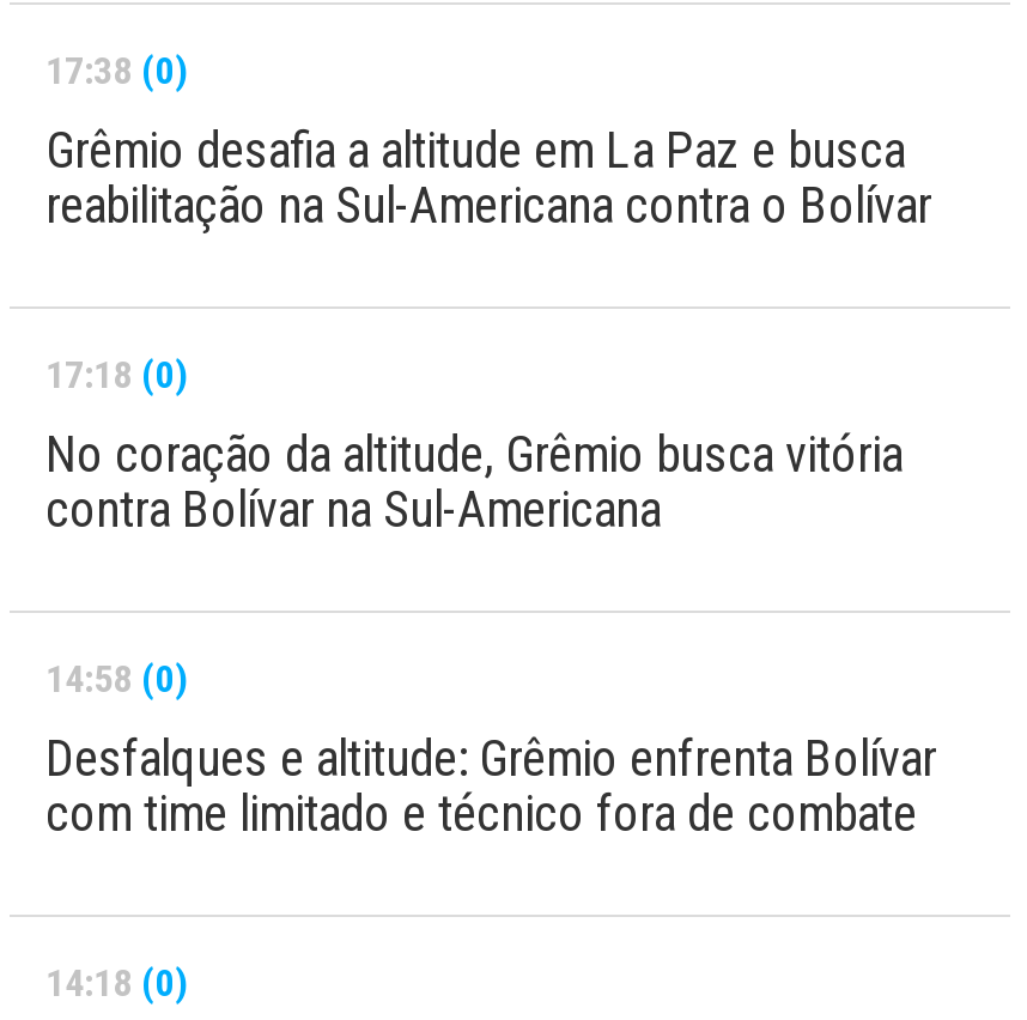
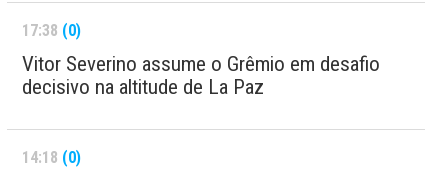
- Grêmio desafia a altitude em La Paz e busca
- reabilitação na Sul-Americana contra o Bolívar
- 17:18 (0)
- No coração da altitude, Grêmio busca vitória
- contra Bolívar na Sul-Americana
- 14:58 (0)
- Desfalques e altitude: Grêmio enfrenta Bolívar
- com time limitado e técnico fora de combate
+ Vitor Severino assume o Grêmio em desafio
+ decisivo na altitude de La Paz
